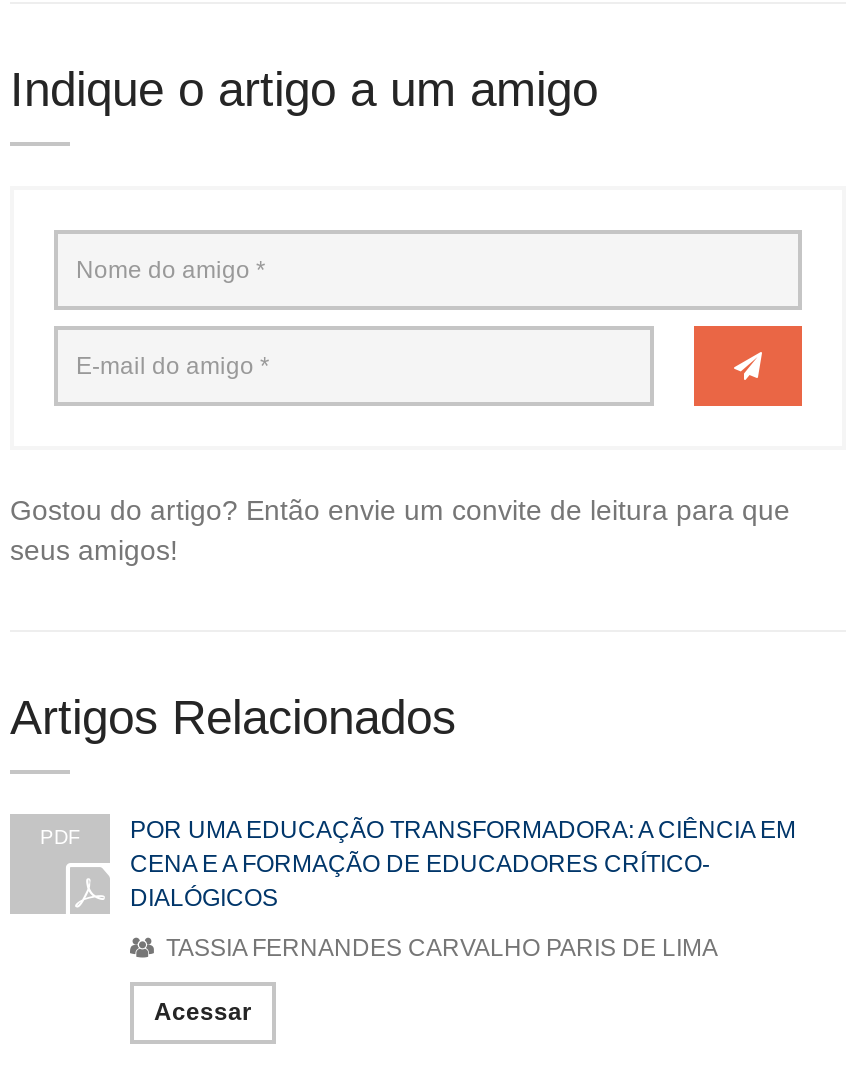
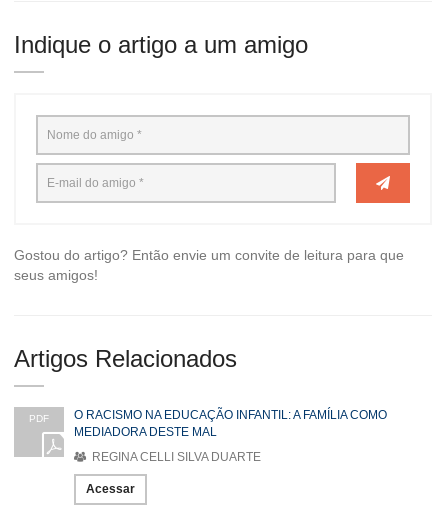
- POR UMA EDUCAÇÃO TRANSFORMADORA: A CIÊNCIA EM
- CENA E A FORMAÇÃO DE EDUCADORES CRÍTICO-
- DIALÓGICOS
+ O RACISMO NA EDUCAÇÃO INFANTIL: A FAMÍLIA COMO
+ MEDIADORA DESTE MAL

- TASSIA FERNANDES CARVALHO PARIS DE LIMA
+ REGINA CELLI SILVA DUARTE
